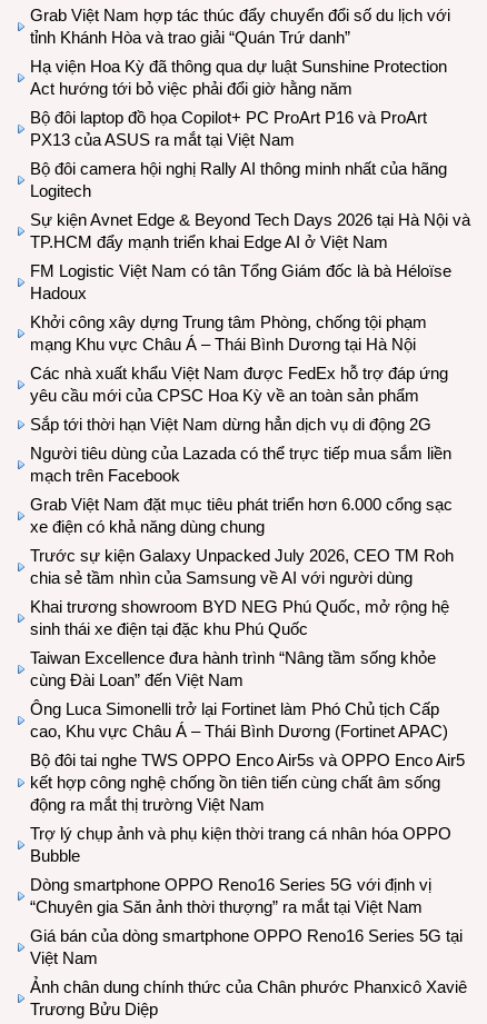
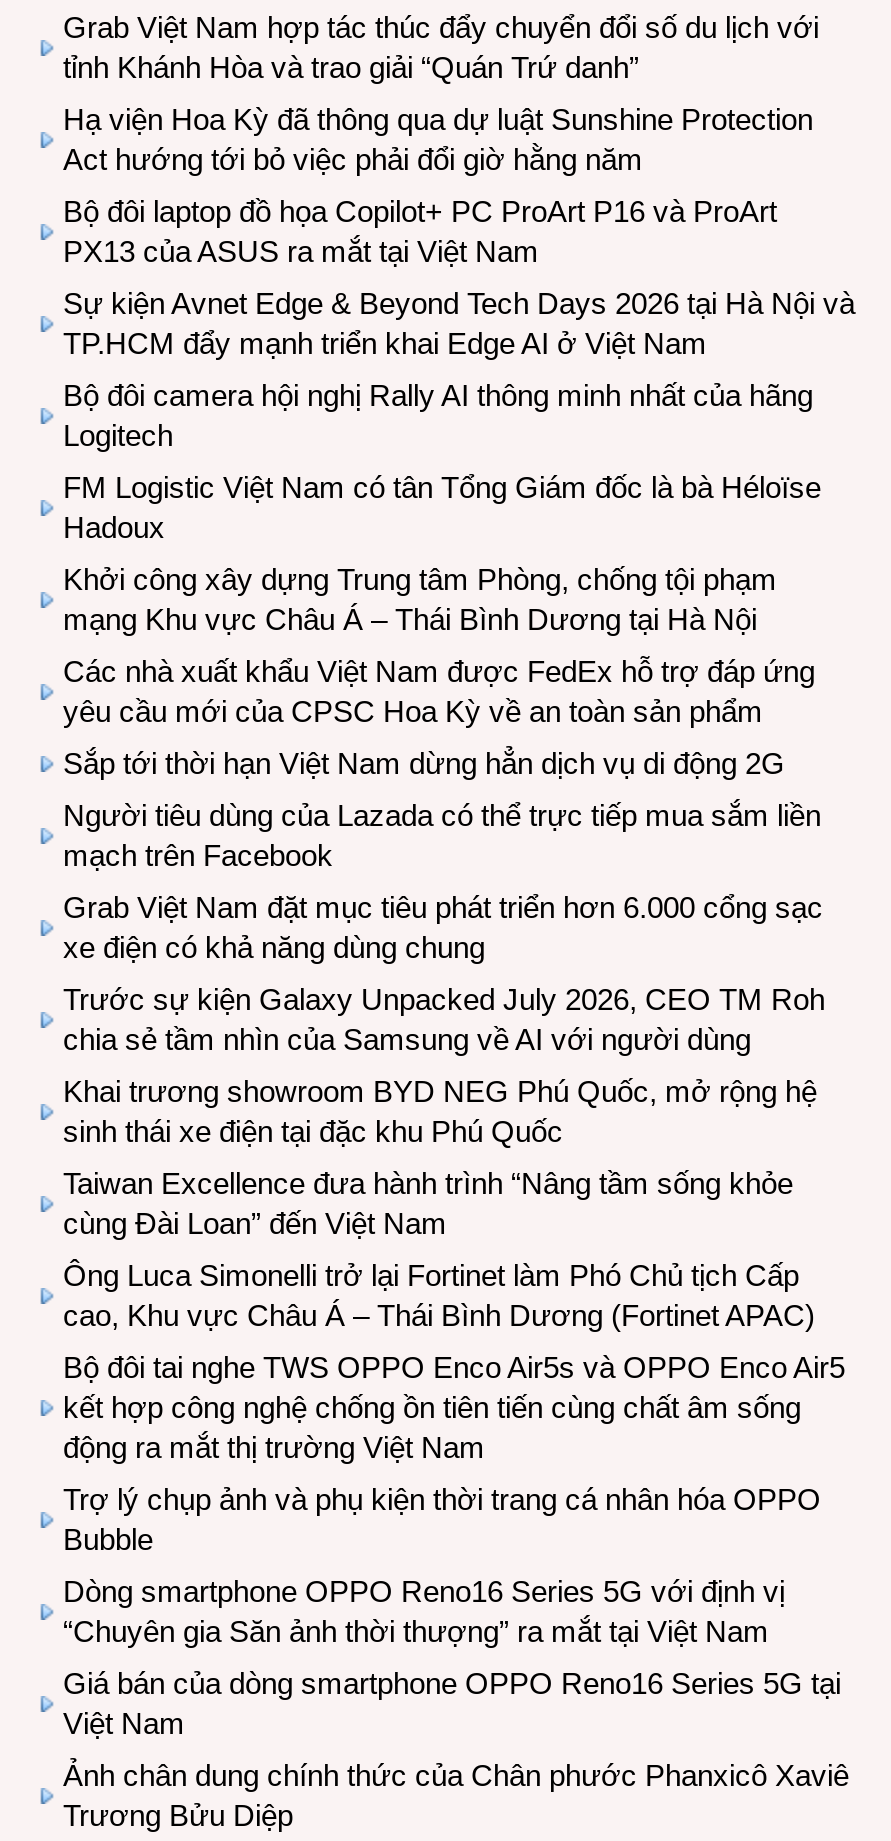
moved down: Bộ đôi camera hội nghị Rally AI thông minh nhất của hãng | Logitech

moved up: Sự kiện Avnet Edge & Beyond Tech Days 2026 tại Hà Nội và | TP.HCM đẩy mạnh triển khai Edge AI ở Việt Nam
